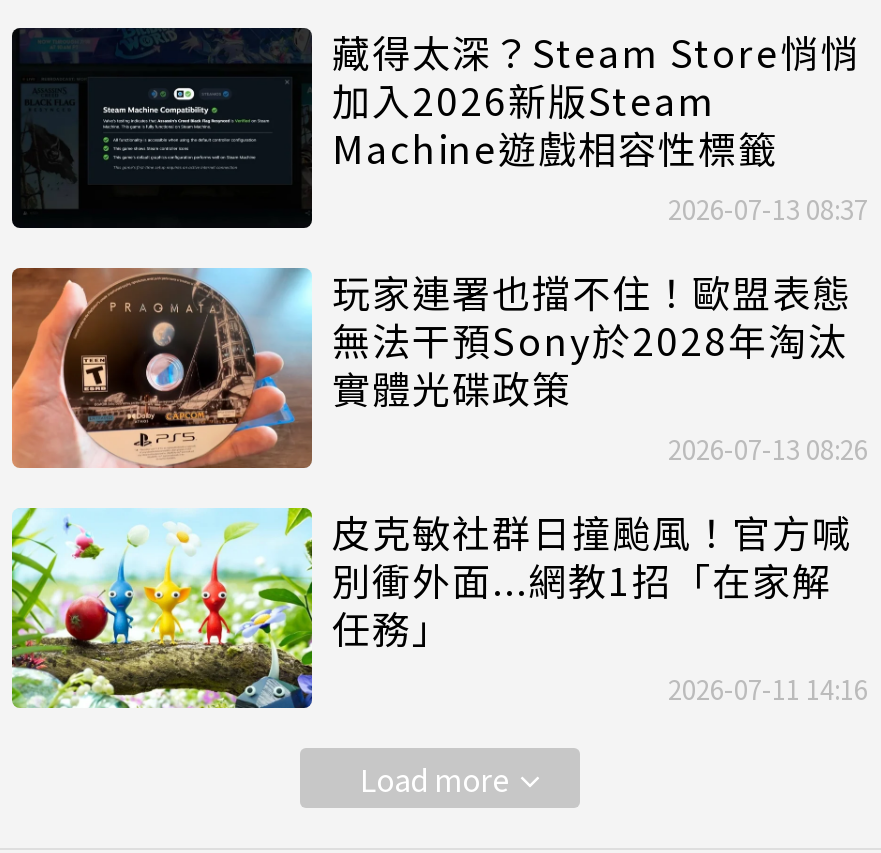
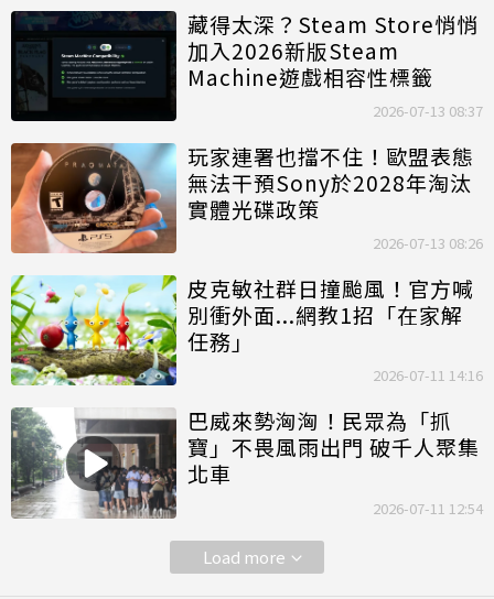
+ [image]
+ 巴威來勢洶洶！民眾為「抓
+ 寶」不畏風雨出門 破千人聚集
+ 北車
+ 2026-07-11 12:54
